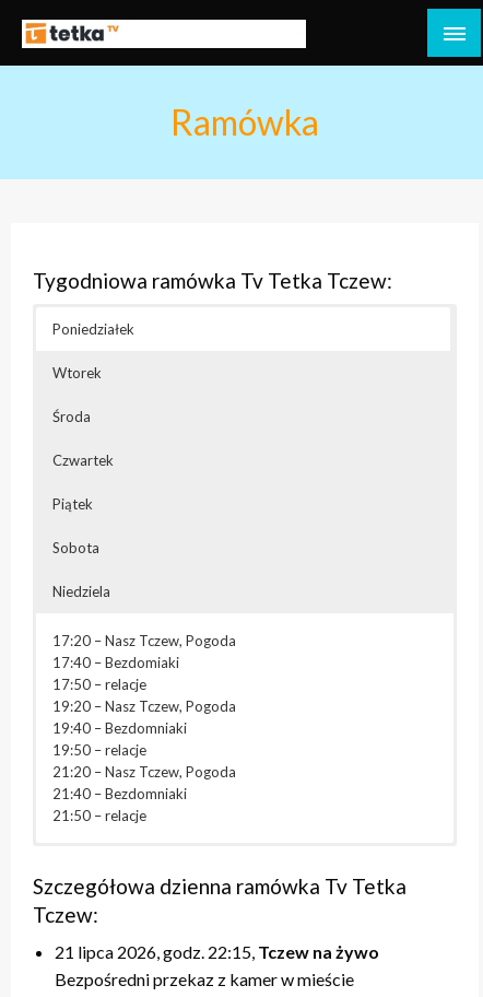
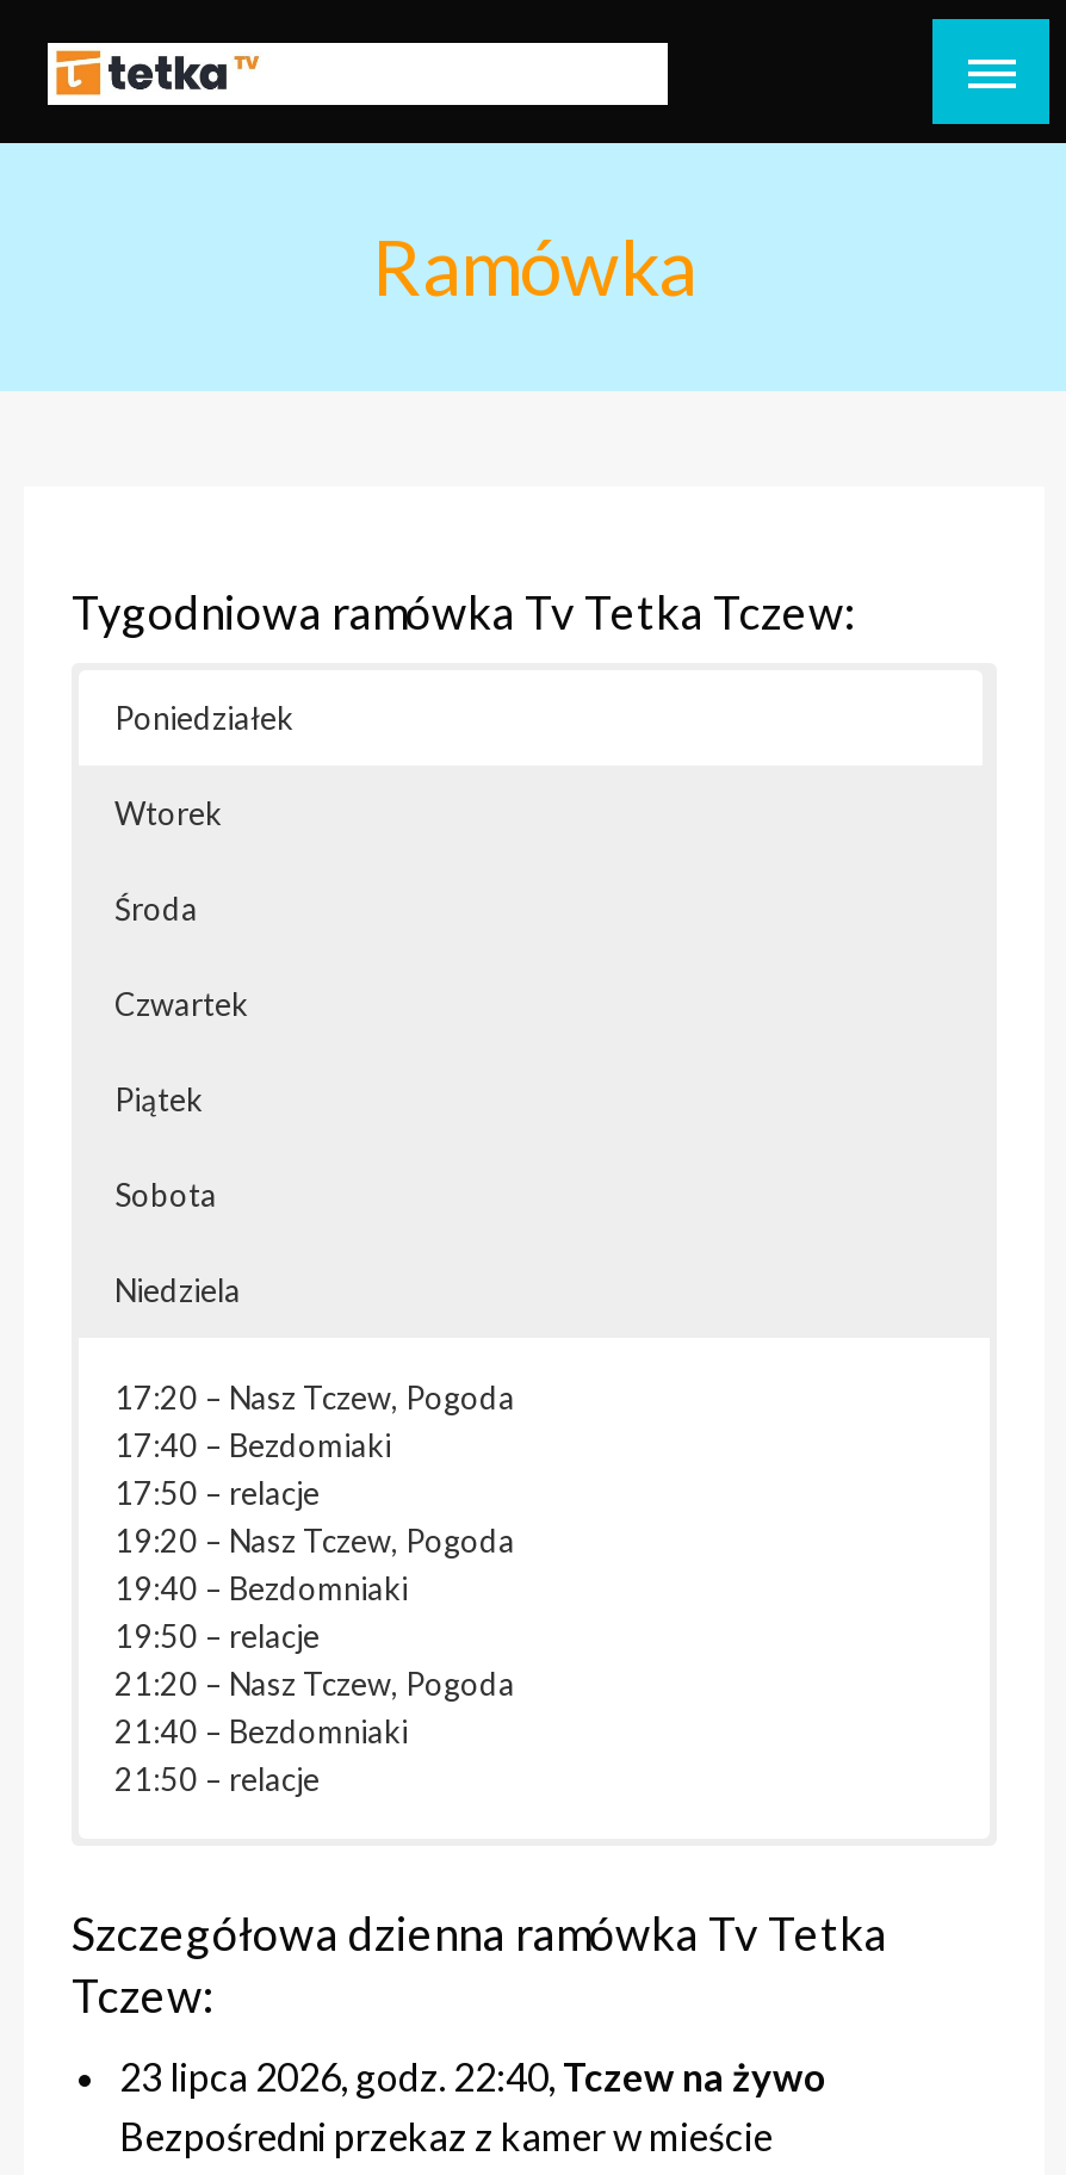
- 21 lipca 2026, godz. 22:15, Tczew na żywo
+ 23 lipca 2026, godz. 22:40, Tczew na żywo
